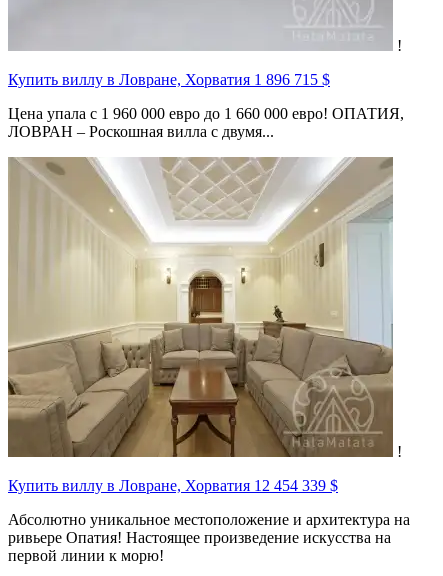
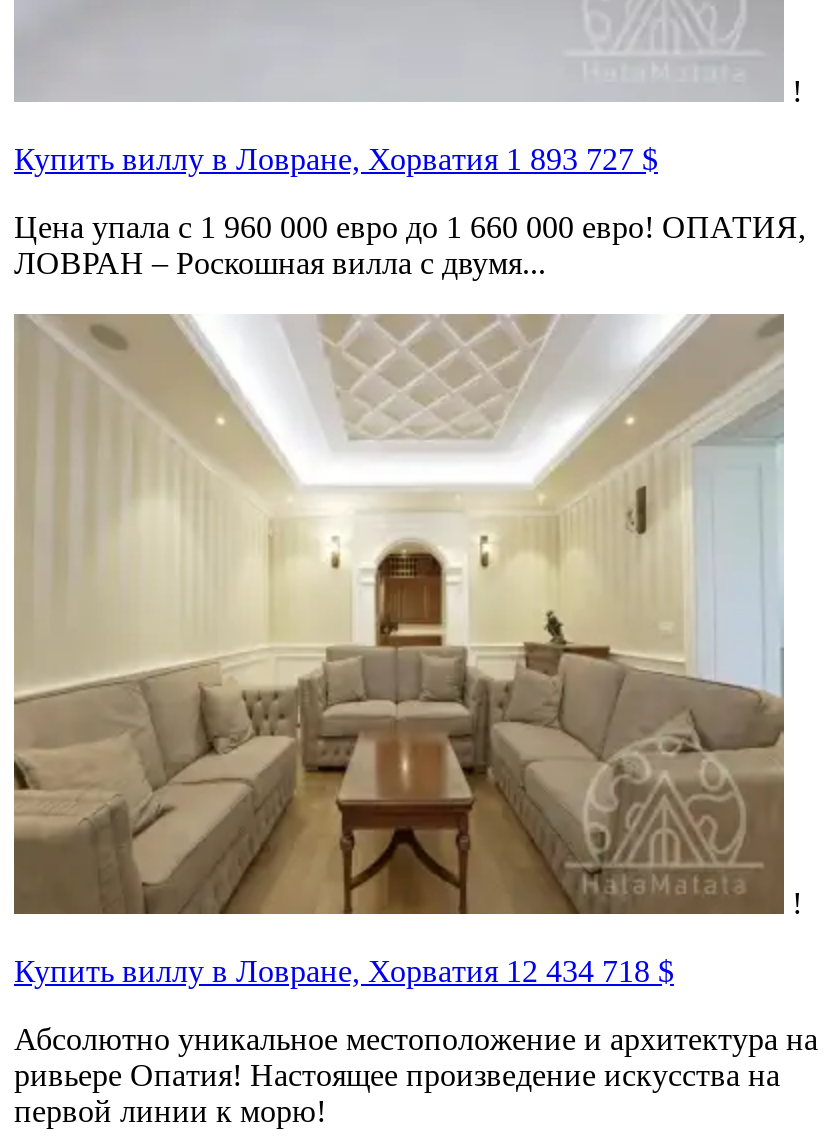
- Купить виллу в Ловране, Хорватия 1 896 715 $
+ Купить виллу в Ловране, Хорватия 1 893 727 $

- Купить виллу в Ловране, Хорватия 12 454 339 $
+ Купить виллу в Ловране, Хорватия 12 434 718 $
